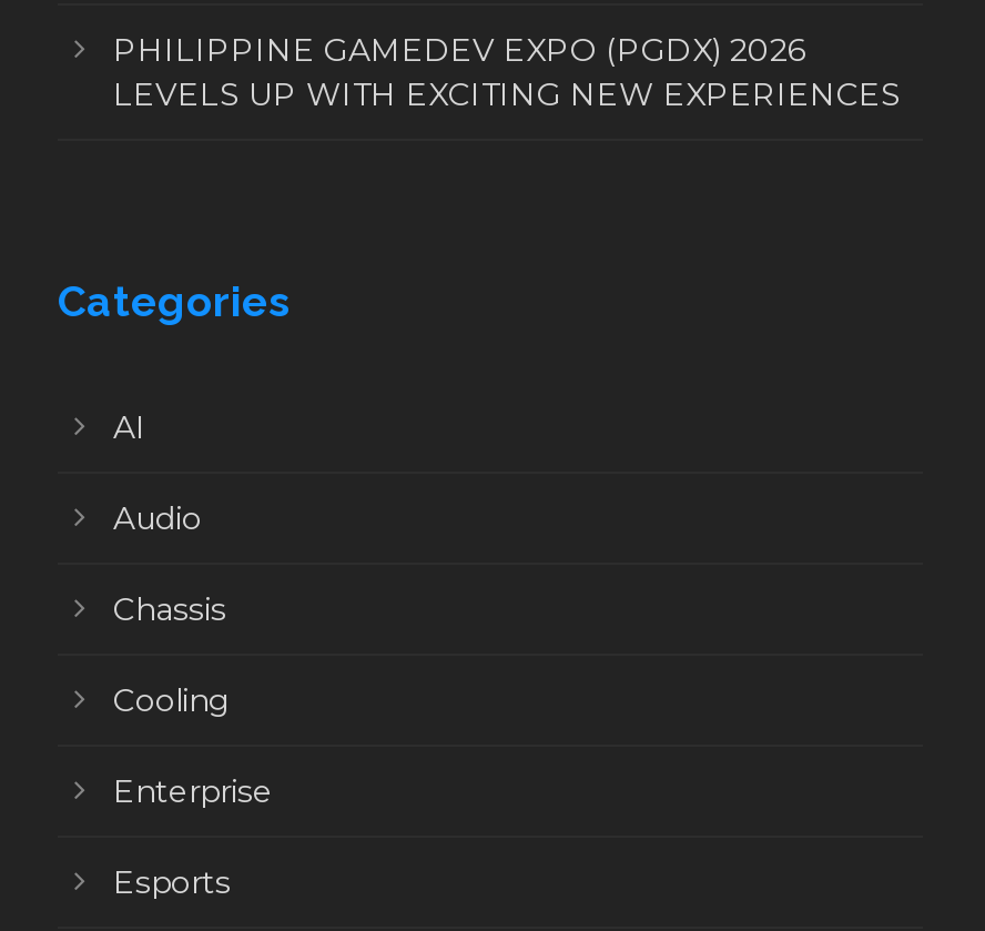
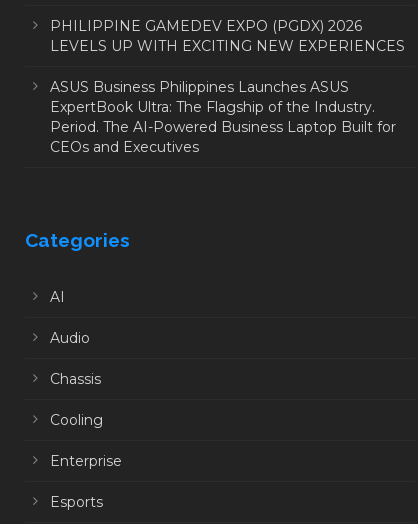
+ ASUS Business Philippines Launches ASUS
+ ExpertBook Ultra: The Flagship of the Industry.
+ Period. The AI-Powered Business Laptop Built for
+ CEOs and Executives
